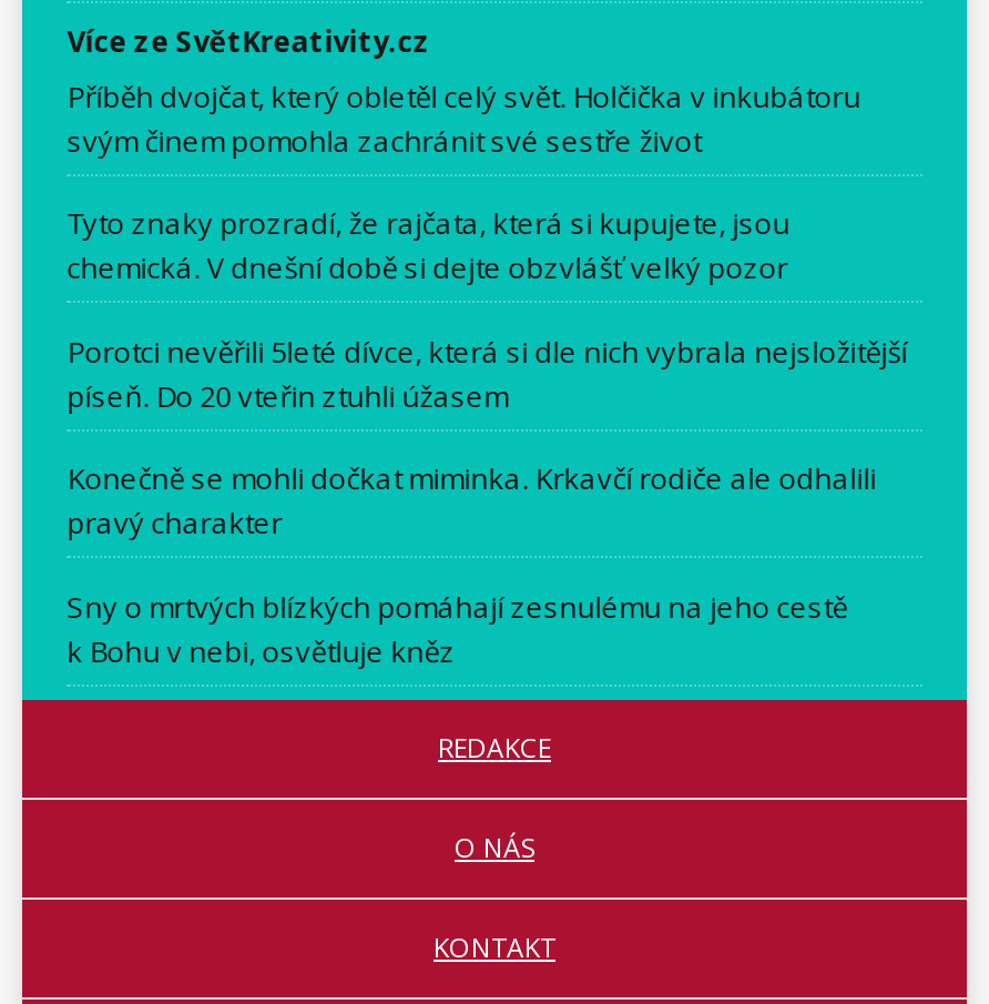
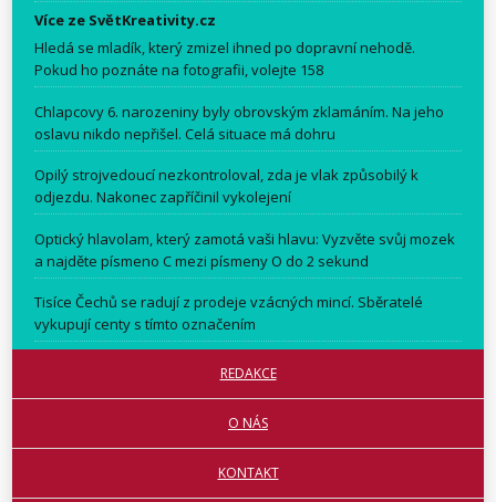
- Příběh dvojčat, který obletěl celý svět. Holčička v inkubátoru
- svým činem pomohla zachránit své sestře život
+ Hledá se mladík, který zmizel ihned po dopravní nehodě.
+ Pokud ho poznáte na fotografii, volejte 158

- Tyto znaky prozradí, že rajčata, která si kupujete, jsou
- chemická. V dnešní době si dejte obzvlášť velký pozor
+ Chlapcovy 6. narozeniny byly obrovským zklamáním. Na jeho
+ oslavu nikdo nepřišel. Celá situace má dohru

- Porotci nevěřili 5leté dívce, která si dle nich vybrala nejsložitější
- píseň. Do 20 vteřin ztuhli úžasem
+ Opilý strojvedoucí nezkontroloval, zda je vlak způsobilý k
+ odjezdu. Nakonec zapříčinil vykolejení

- Konečně se mohli dočkat miminka. Krkavčí rodiče ale odhalili
- pravý charakter
+ Optický hlavolam, který zamotá vaši hlavu: Vyzvěte svůj mozek
+ a najděte písmeno C mezi písmeny O do 2 sekund

- Sny o mrtvých blízkých pomáhají zesnulému na jeho cestě
- k Bohu v nebi, osvětluje kněz
+ Tisíce Čechů se radují z prodeje vzácných mincí. Sběratelé
+ vykupují centy s tímto označením
